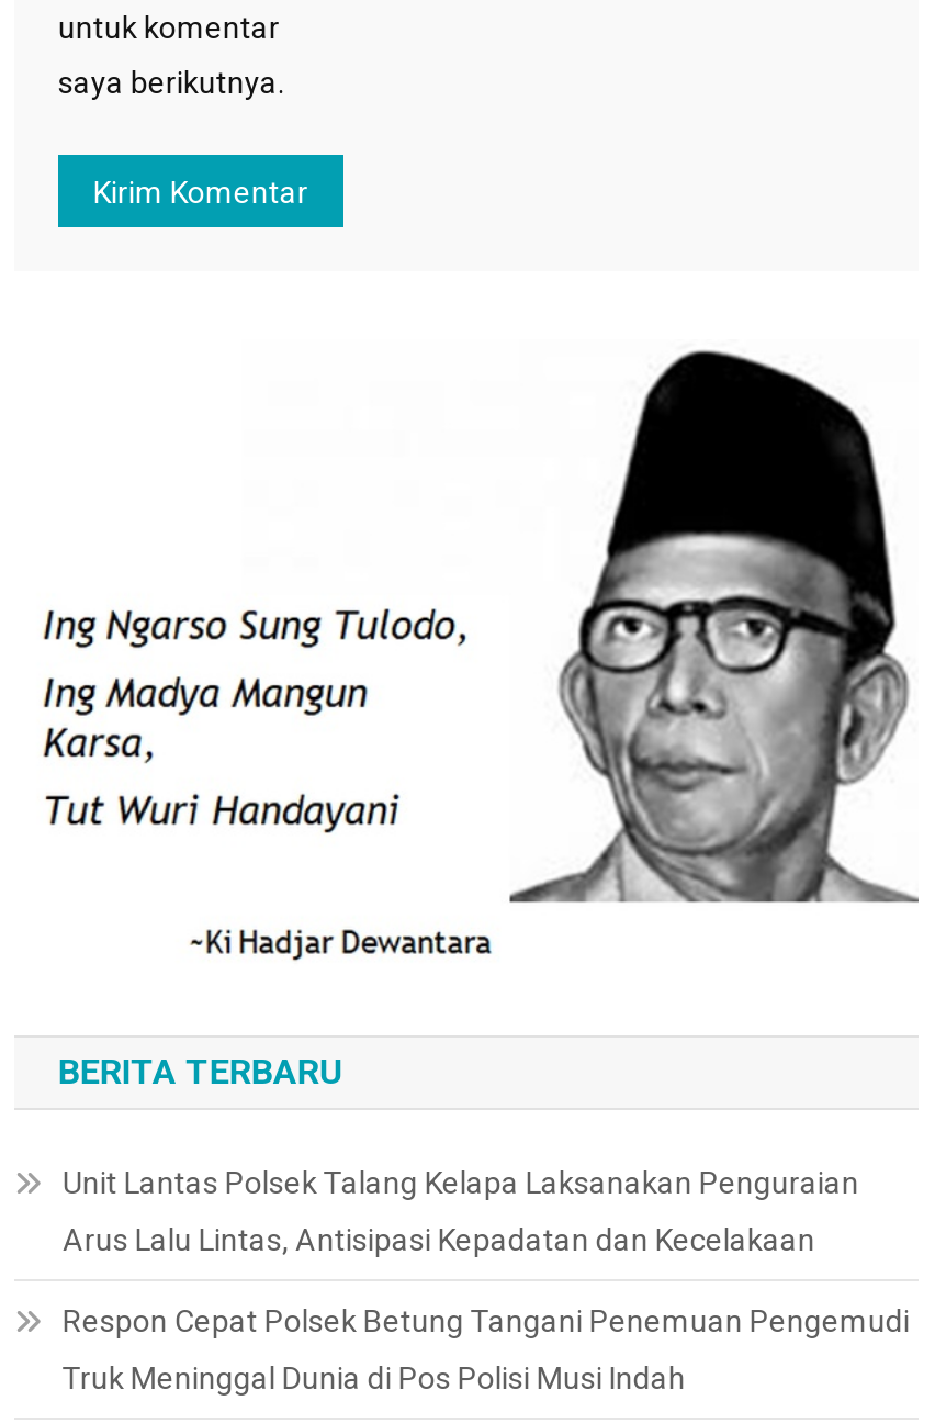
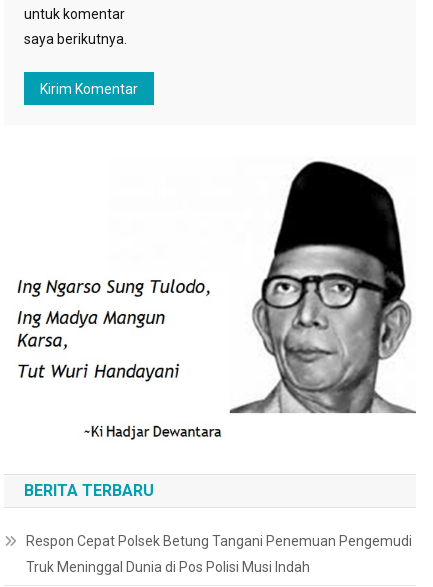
- Unit Lantas Polsek Talang Kelapa Laksanakan Penguraian
- Arus Lalu Lintas, Antisipasi Kepadatan dan Kecelakaan
